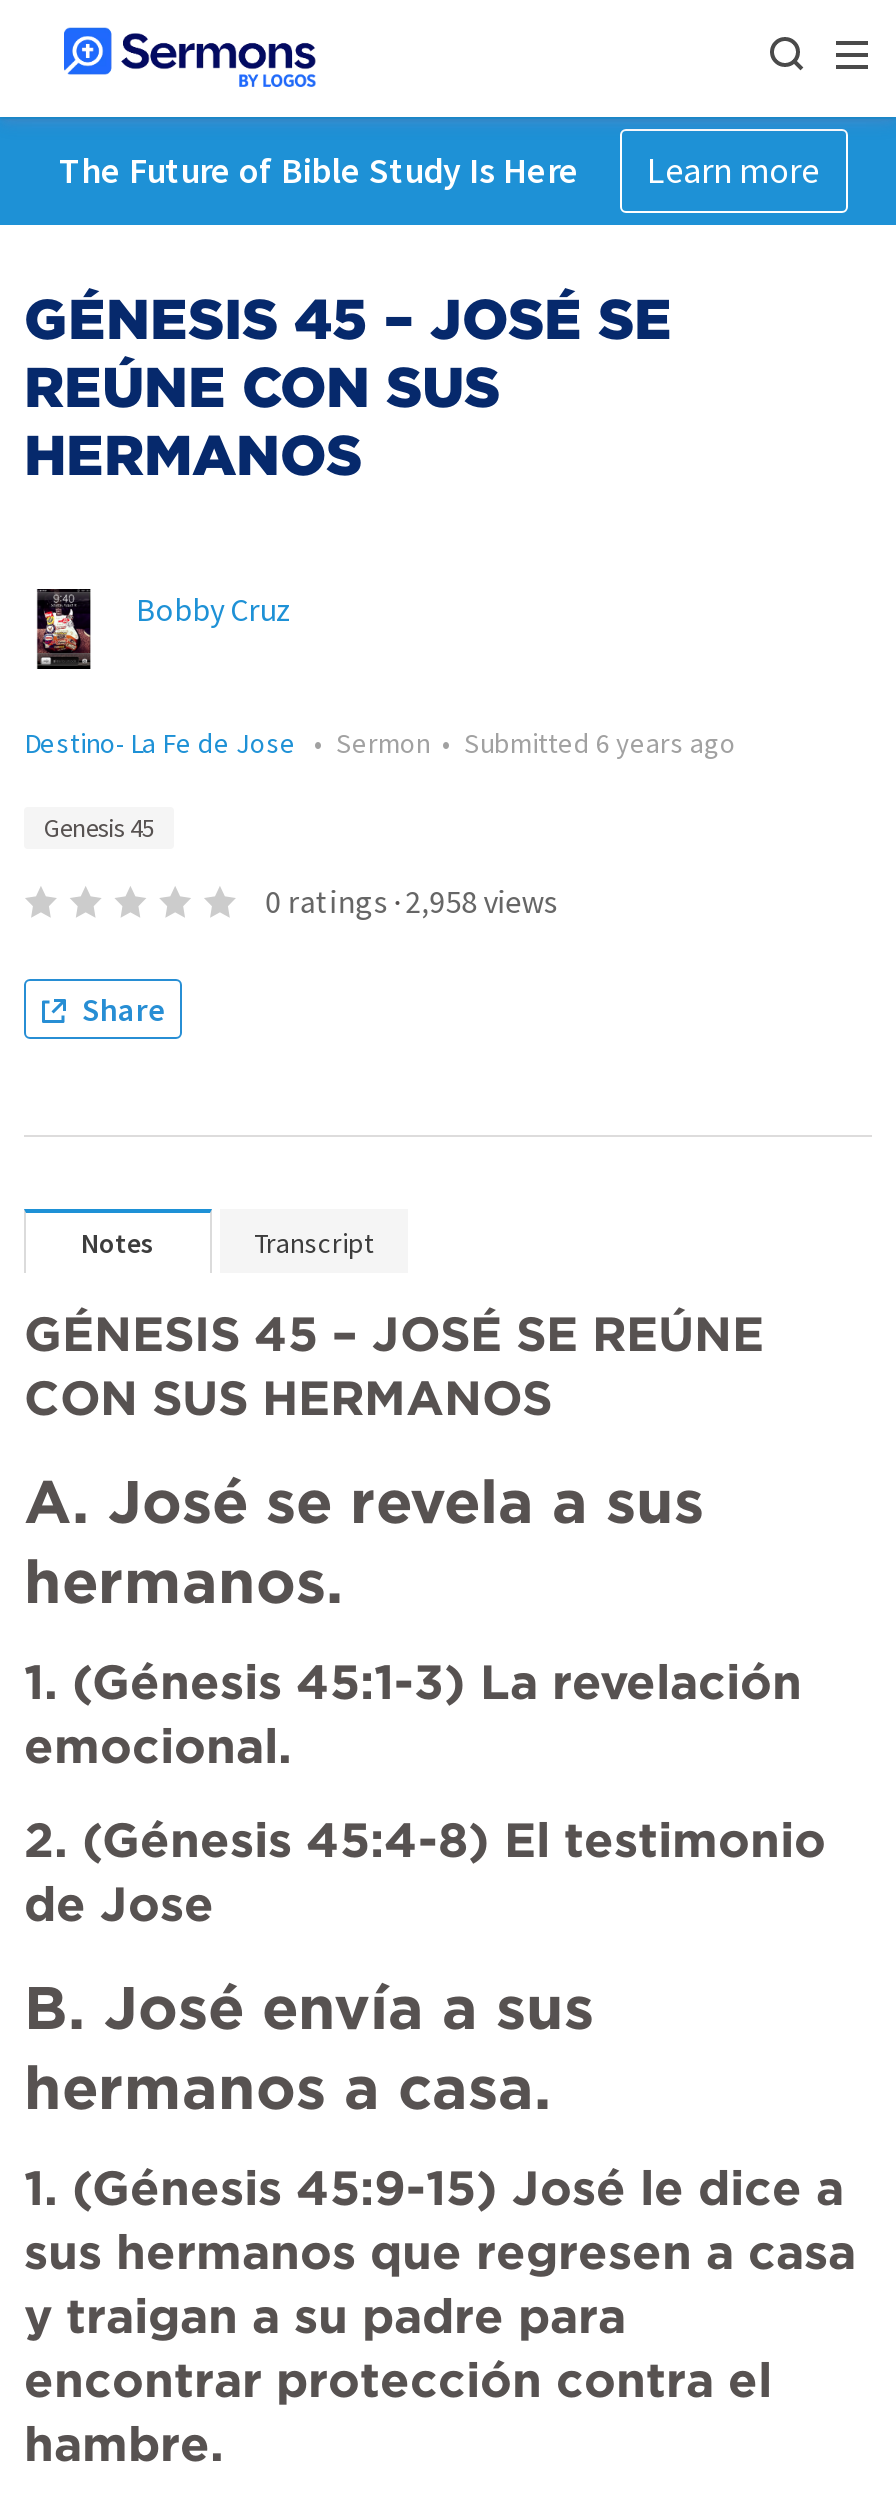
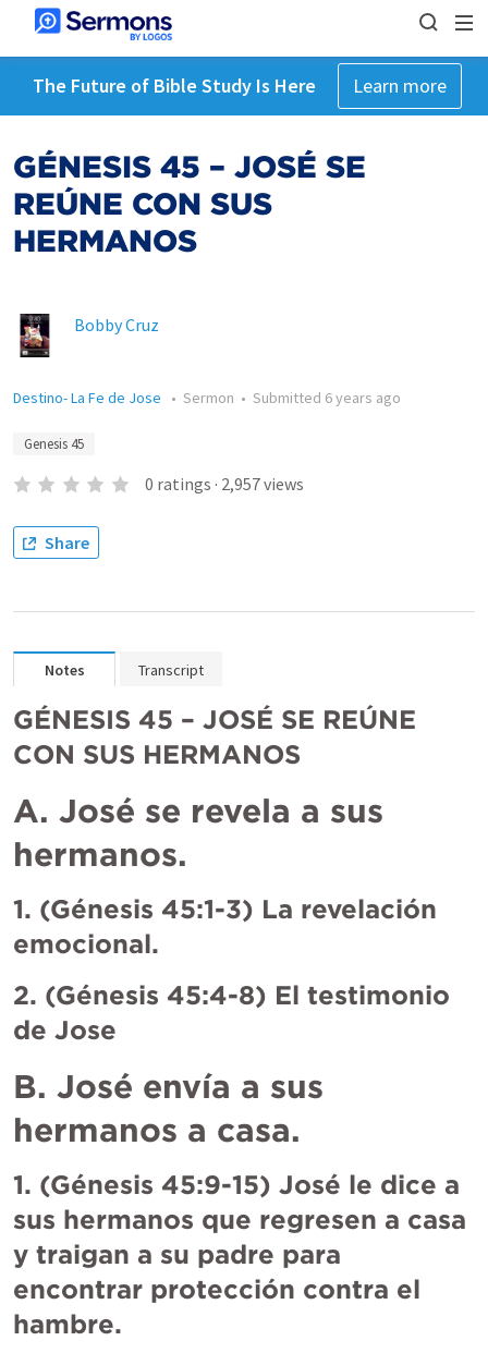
- 0 ratings · 2,958 views
+ 0 ratings · 2,957 views
